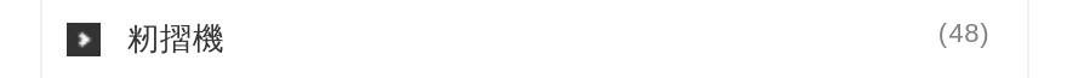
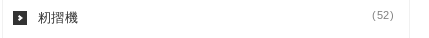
- (48)
+ (52)
